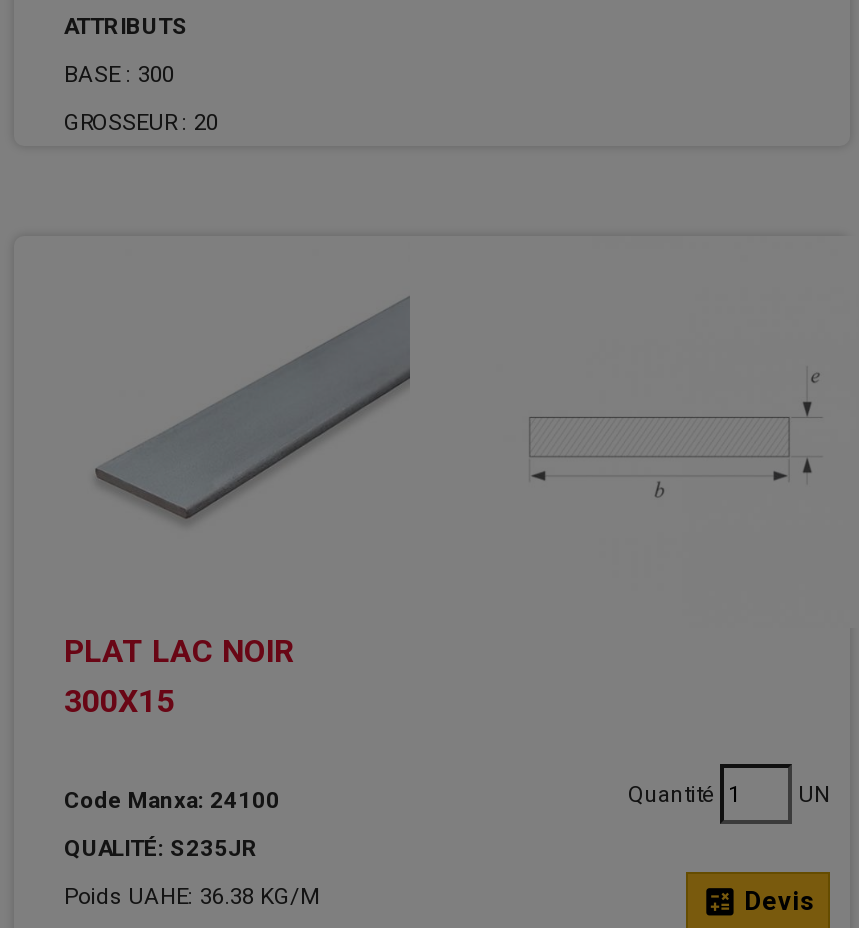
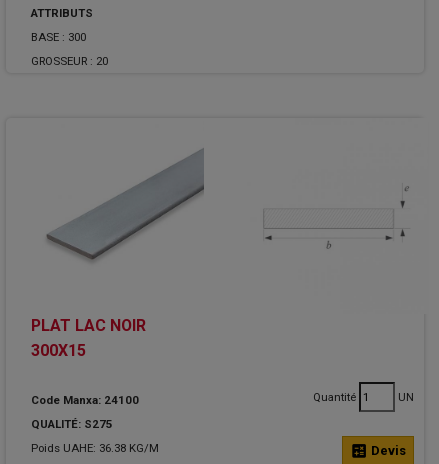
- QUALITÉ: S235JR
+ QUALITÉ: S275
